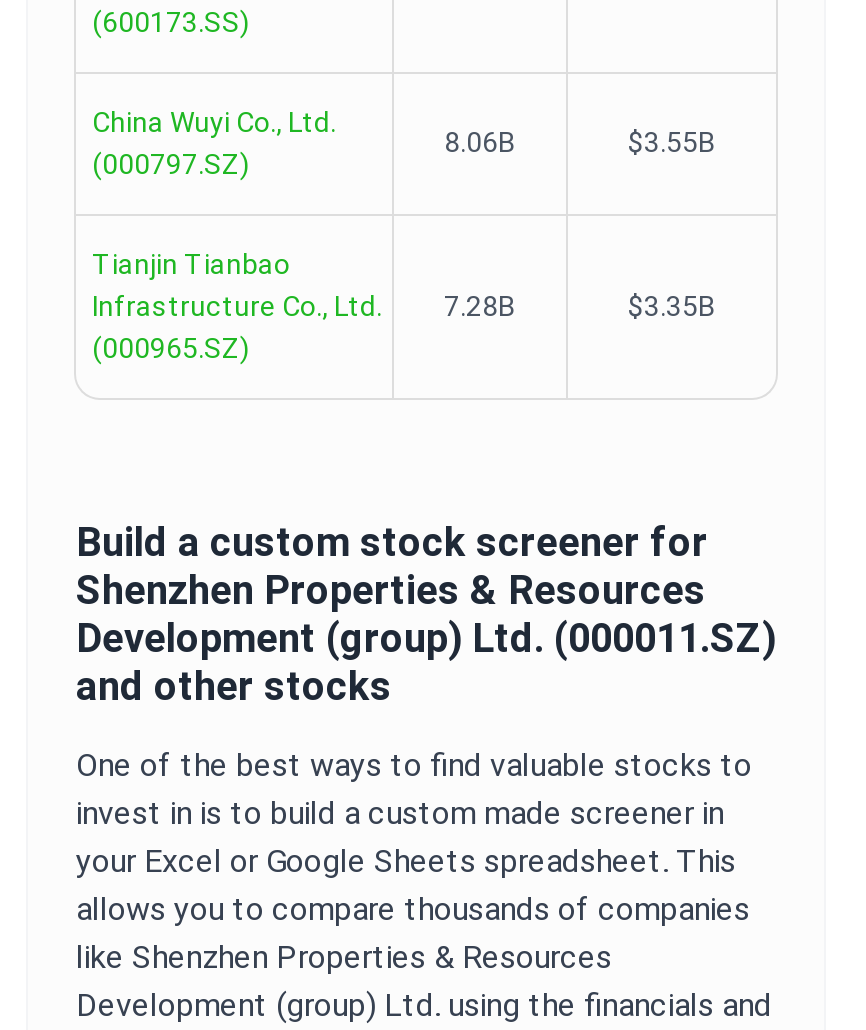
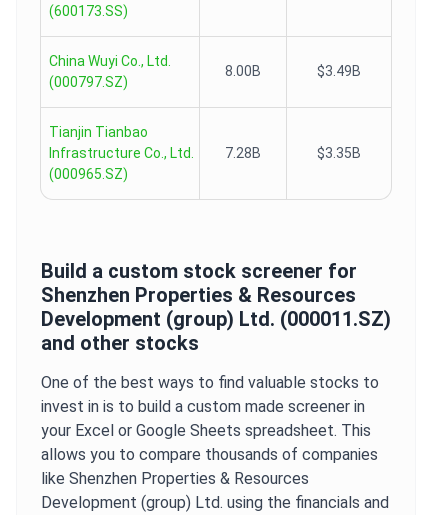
- 8.06B
- $3.55B
+ 8.00B
+ $3.49B
